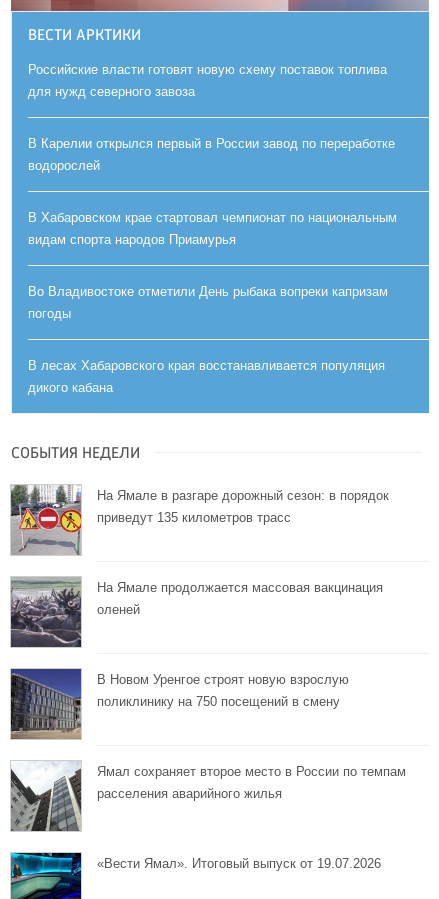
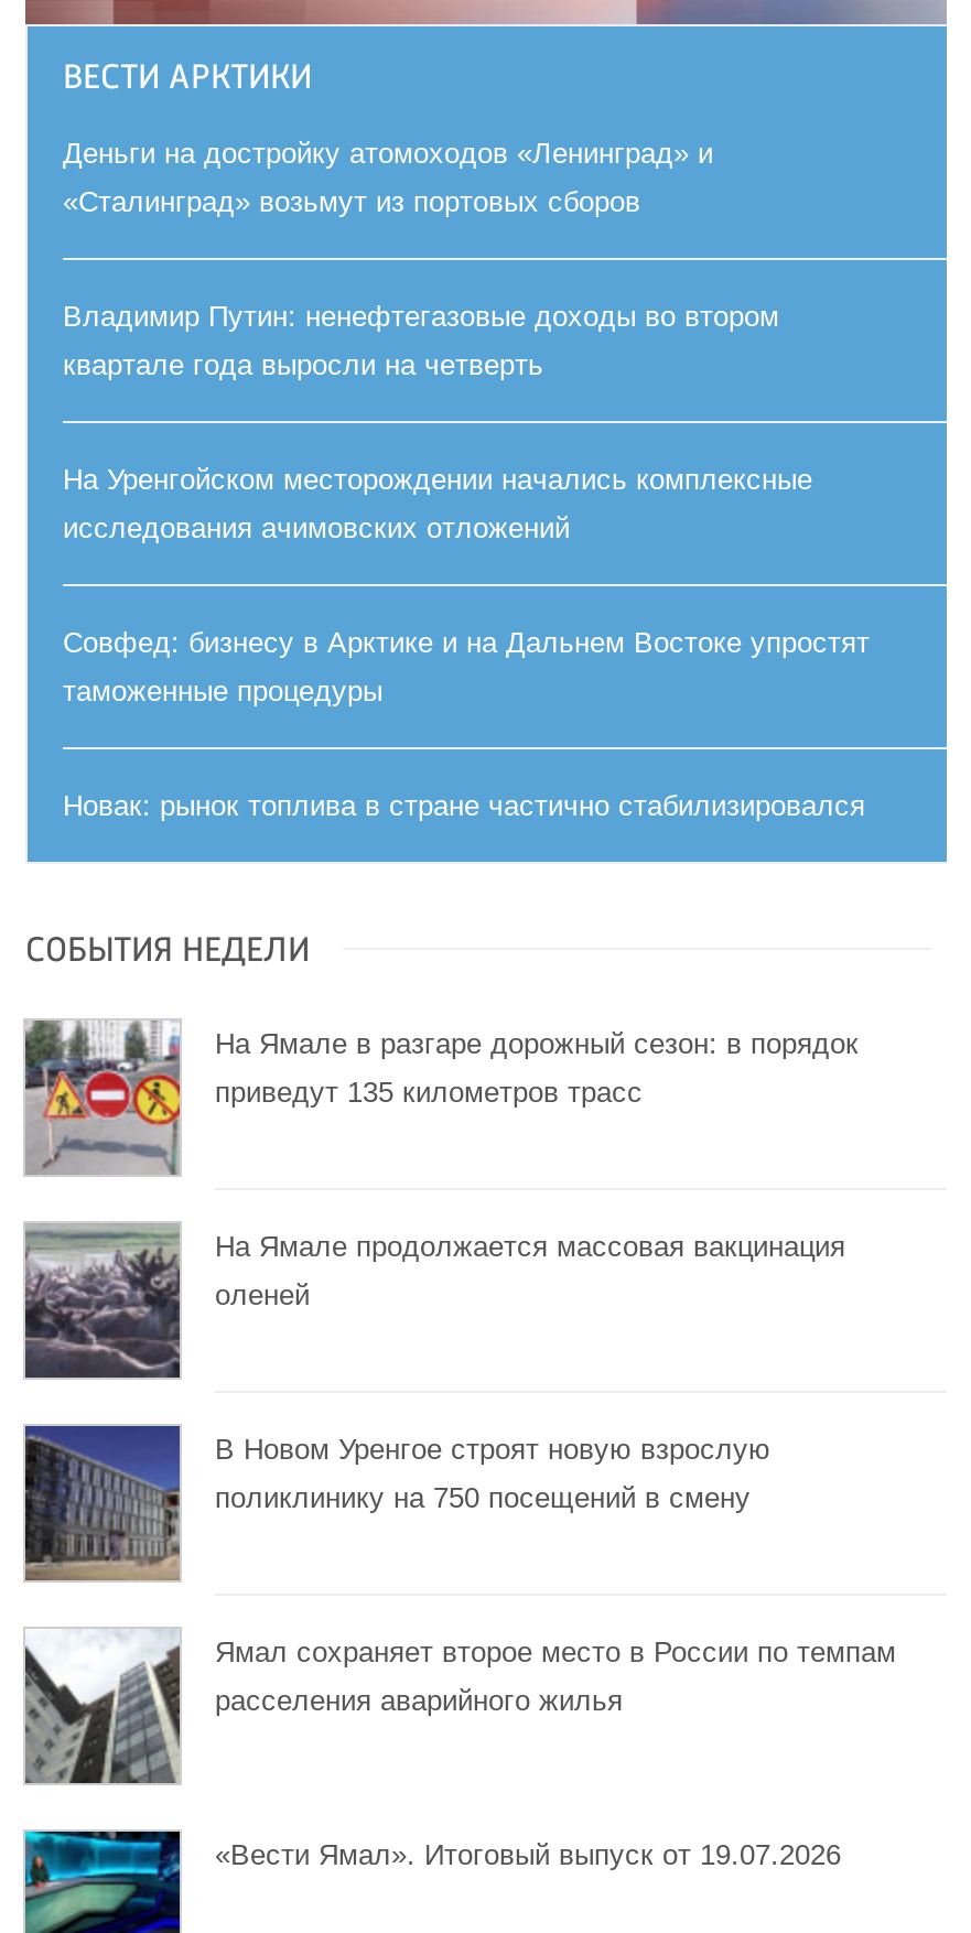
- Российские власти готовят новую схему поставок топлива
- для нужд северного завоза
- В Карелии открылся первый в России завод по переработке
- водорослей
- В Хабаровском крае стартовал чемпионат по национальным
- видам спорта народов Приамурья
- Во Владивостоке отметили День рыбака вопреки капризам
- погоды
- В лесах Хабаровского края восстанавливается популяция
- дикого кабана
+ Деньги на достройку атомоходов «Ленинград» и
+ «Сталинград» возьмут из портовых сборов
+ Владимир Путин: ненефтегазовые доходы во втором
+ квартале года выросли на четверть
+ На Уренгойском месторождении начались комплексные
+ исследования ачимовских отложений
+ Совфед: бизнесу в Арктике и на Дальнем Востоке упростят
+ таможенные процедуры
+ Новак: рынок топлива в стране частично стабилизировался
